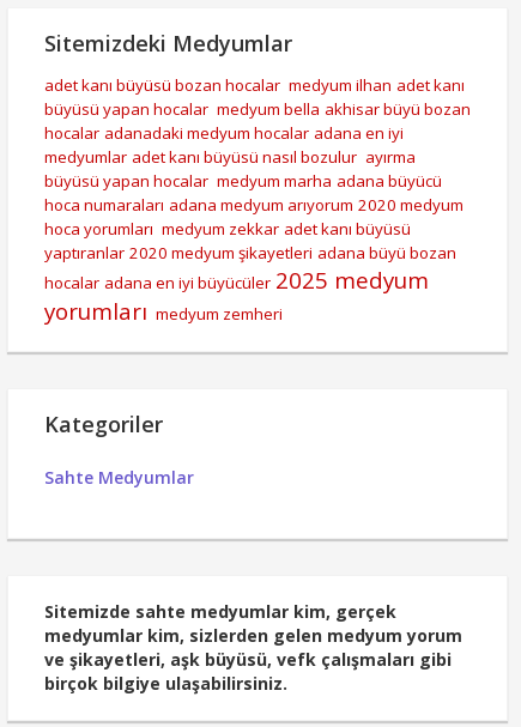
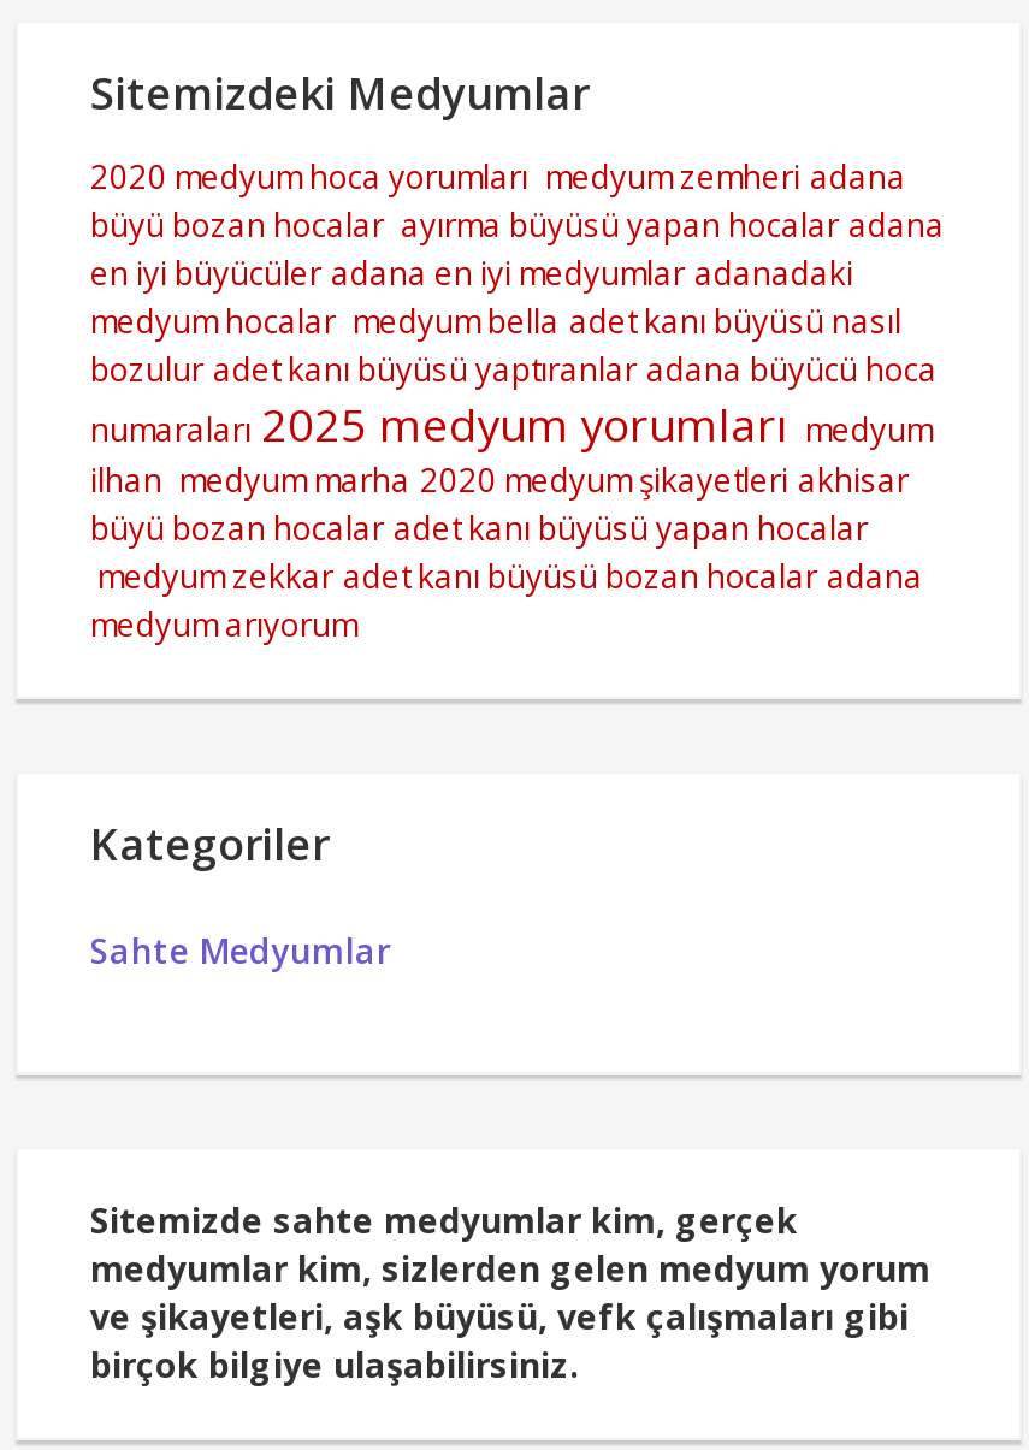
- adet kanı büyüsü bozan hocalar medyum ilhan adet kanı
- büyüsü yapan hocalar medyum bella akhisar büyü bozan
- hocalar adanadaki medyum hocalar adana en iyi
- medyumlar adet kanı büyüsü nasıl bozulur ayırma
- büyüsü yapan hocalar medyum marha adana büyücü
- hoca numaraları adana medyum arıyorum 2020 medyum
- hoca yorumları medyum zekkar adet kanı büyüsü
- yaptıranlar 2020 medyum şikayetleri adana büyü bozan
- hocalar adana en iyi büyücüler 2025 medyum
- yorumları medyum zemheri
+ 2020 medyum hoca yorumları medyum zemheri adana
+ büyü bozan hocalar ayırma büyüsü yapan hocalar adana
+ en iyi büyücüler adana en iyi medyumlar adanadaki
+ medyum hocalar medyum bella adet kanı büyüsü nasıl
+ bozulur adet kanı büyüsü yaptıranlar adana büyücü hoca
+ numaraları 2025 medyum yorumları medyum
+ ilhan medyum marha 2020 medyum şikayetleri akhisar
+ büyü bozan hocalar adet kanı büyüsü yapan hocalar
+ medyum zekkar adet kanı büyüsü bozan hocalar adana
+ medyum arıyorum
